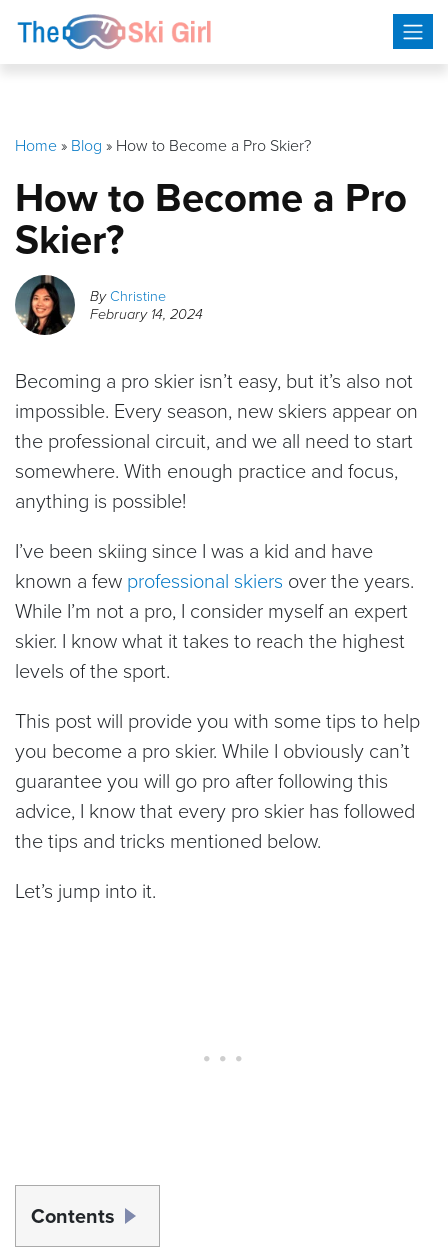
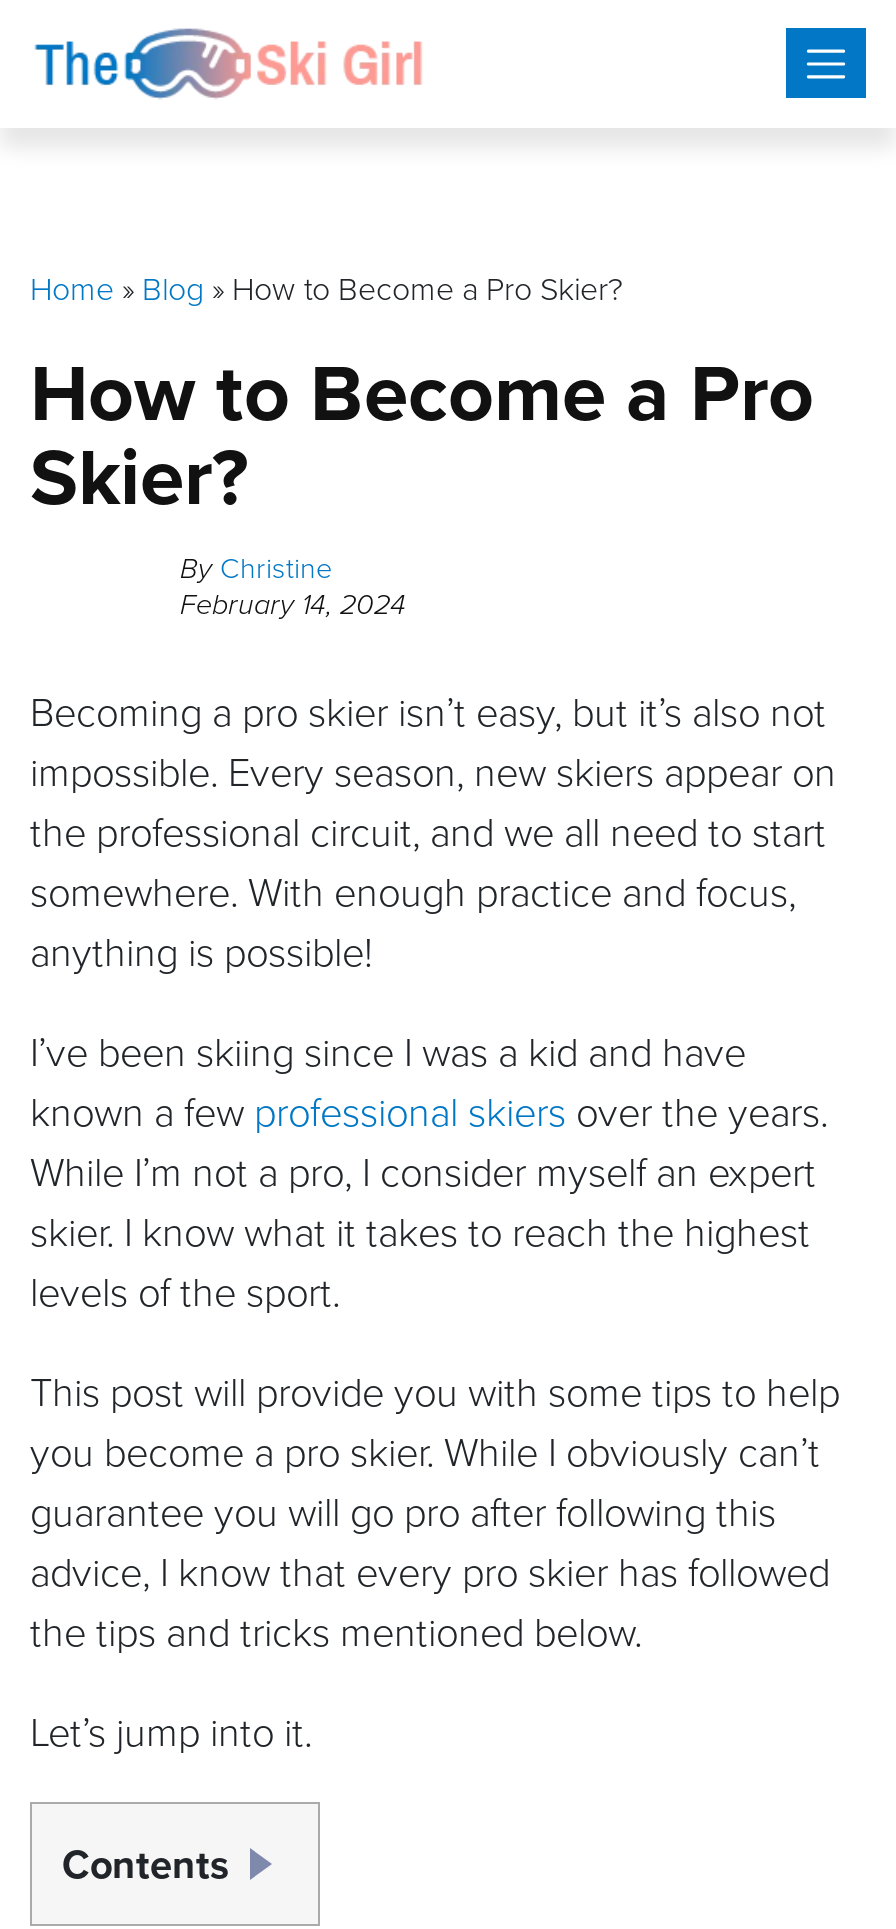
- [image]
